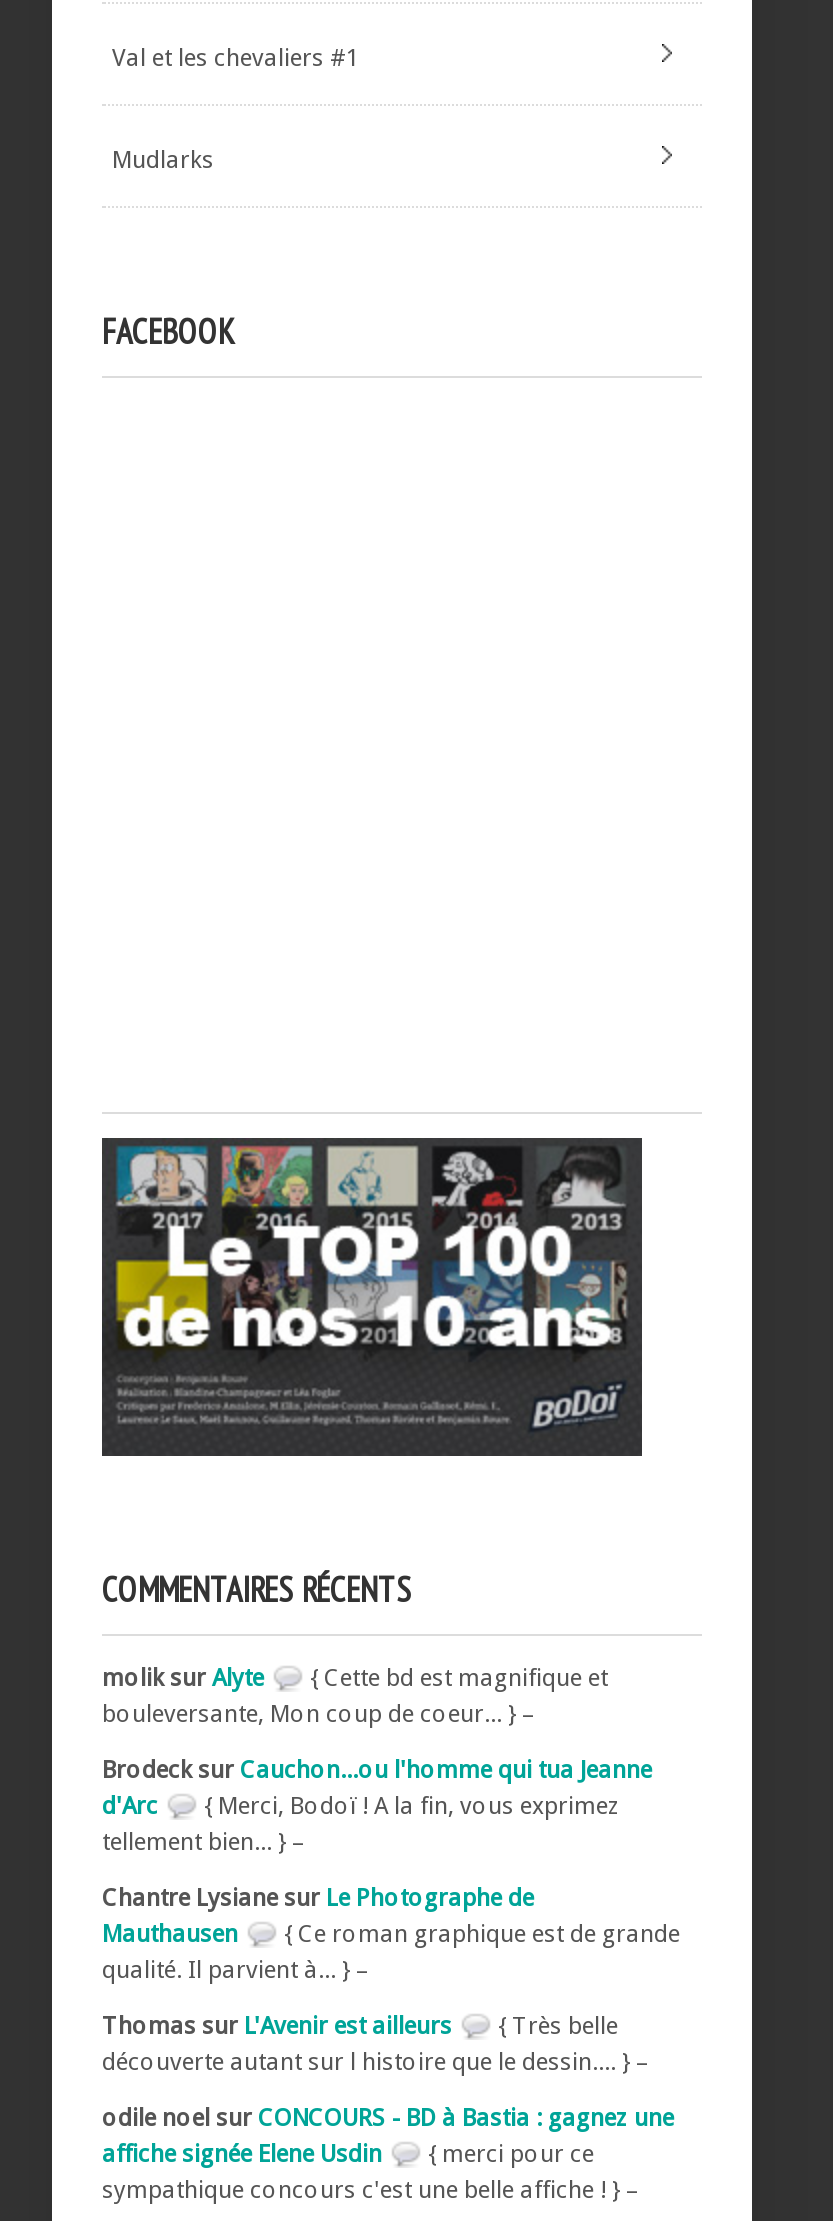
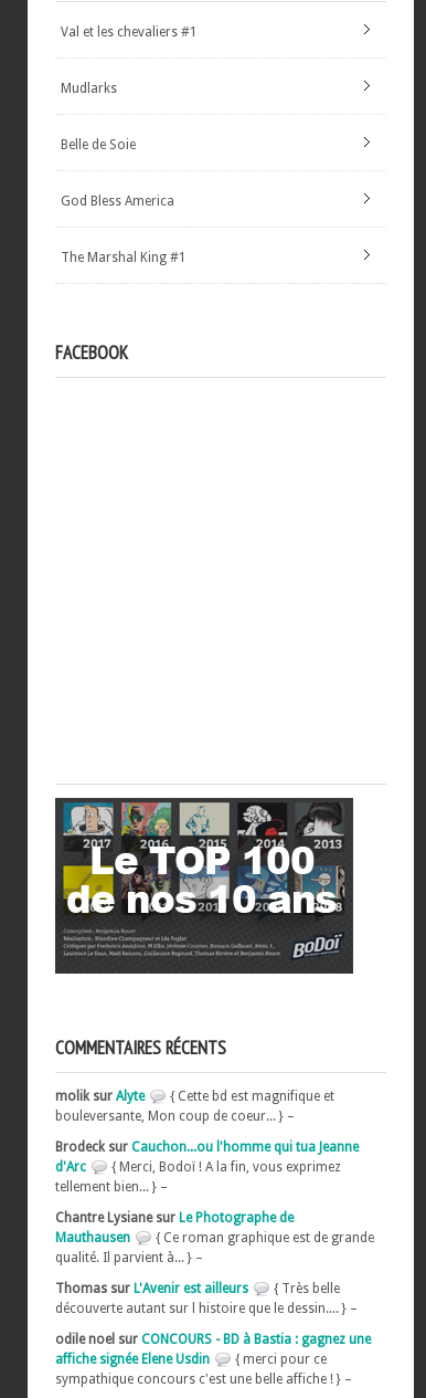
+ Belle de Soie

+ God Bless America

+ The Marshal King #1
